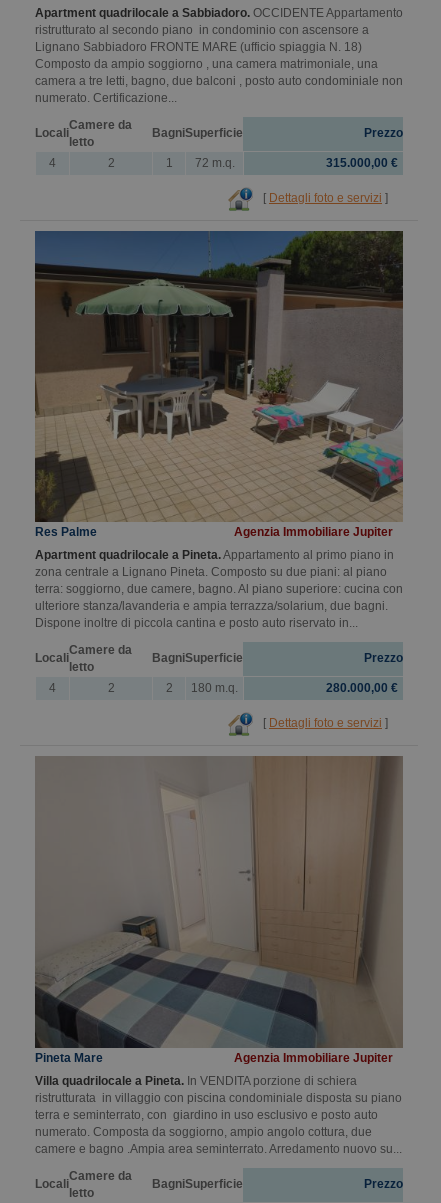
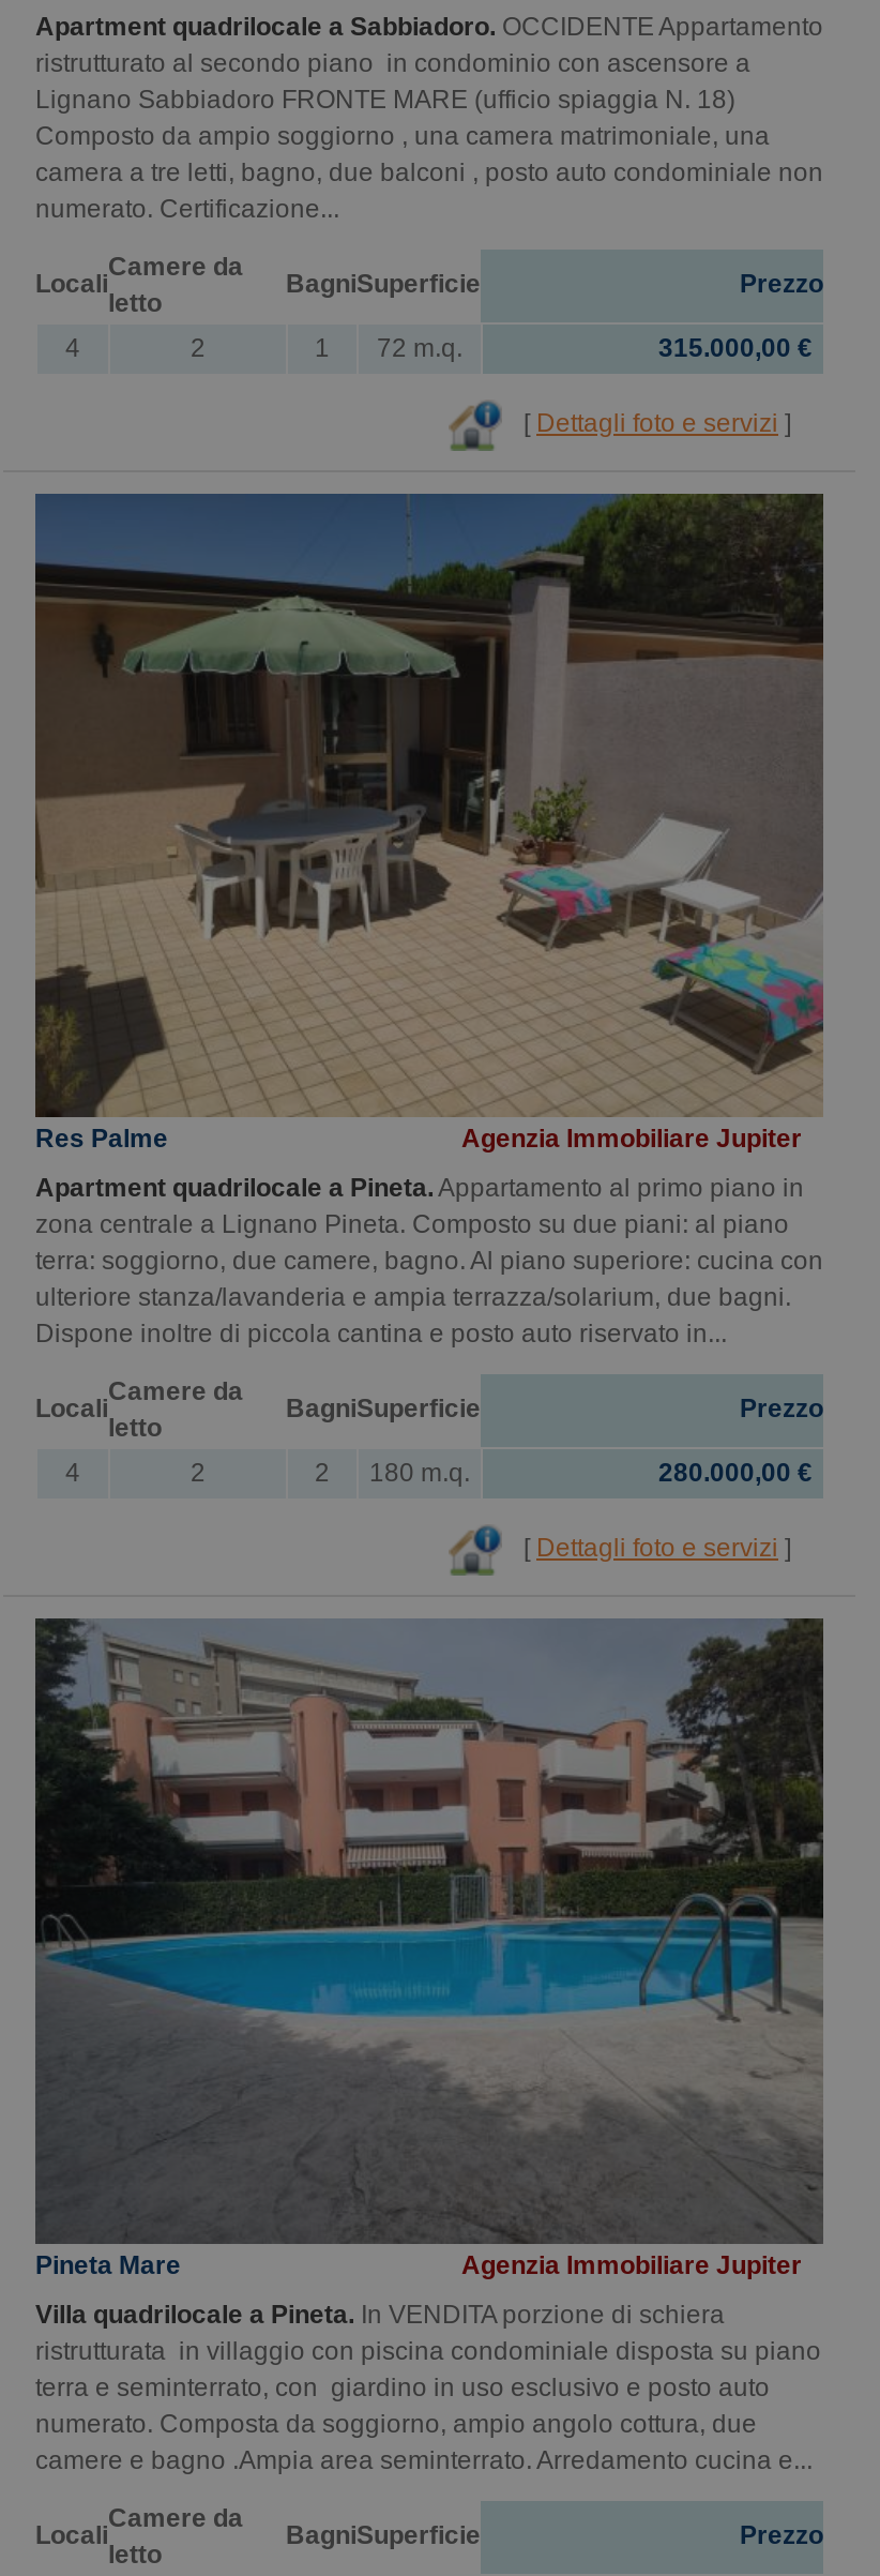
- [image]
+ [image]

- camere e bagno .Ampia area seminterrato. Arredamento nuovo su...
+ camere e bagno .Ampia area seminterrato. Arredamento cucina e...
